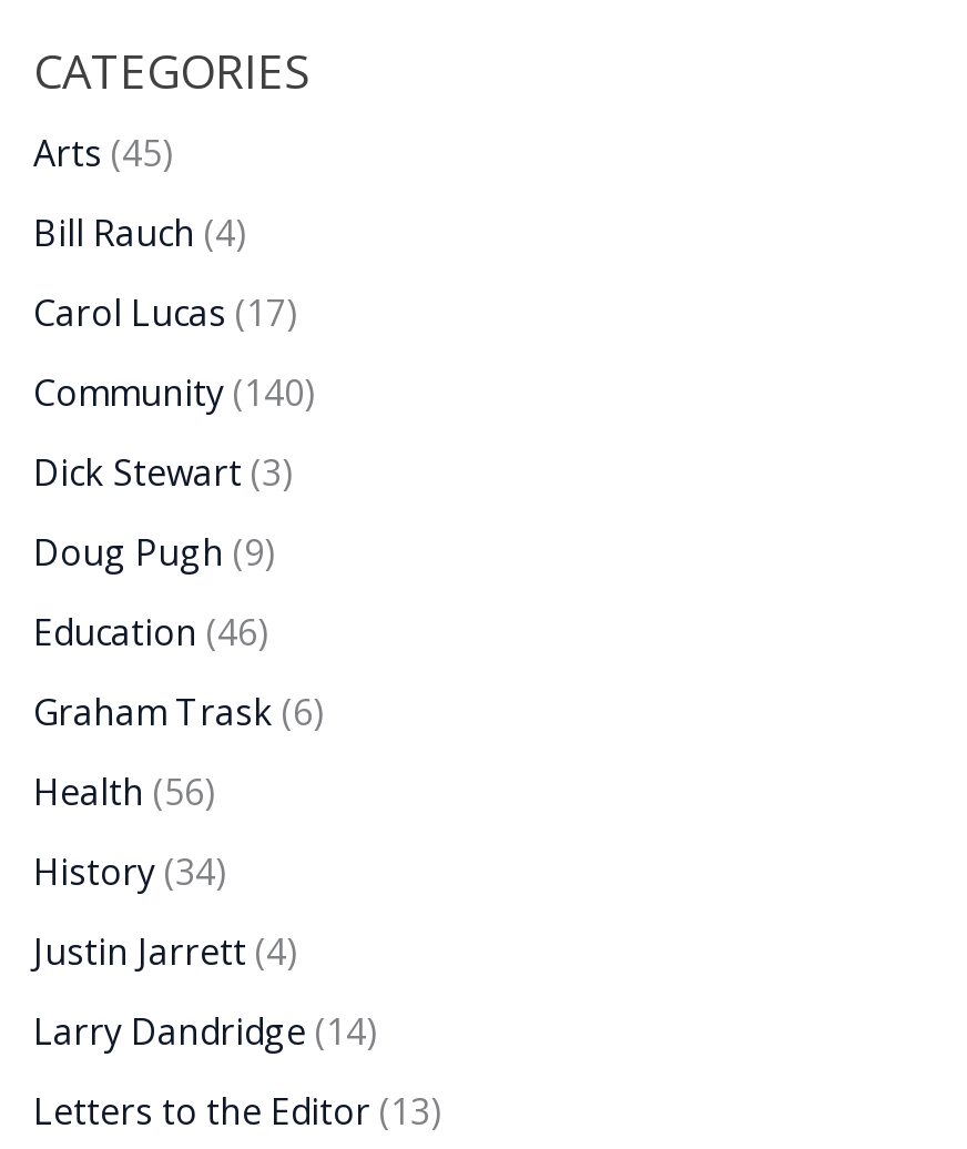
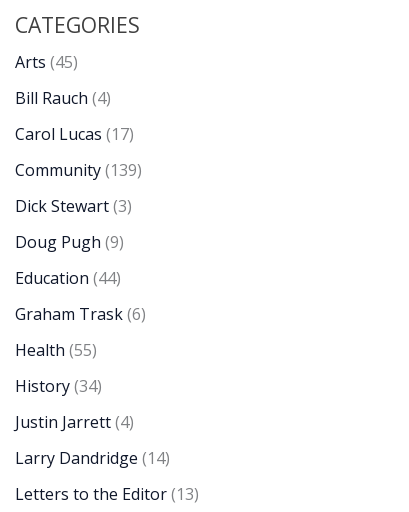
- Community (140)
+ Community (139)

- Education (46)
+ Education (44)

- Health (56)
+ Health (55)
